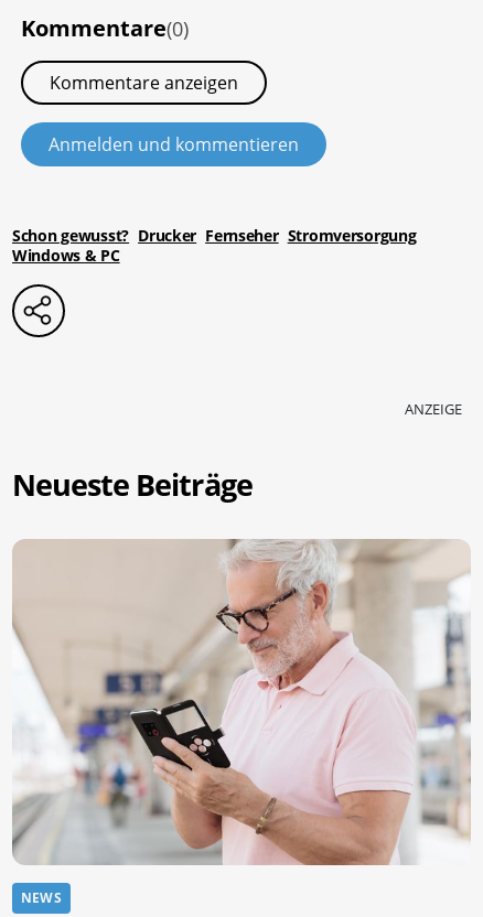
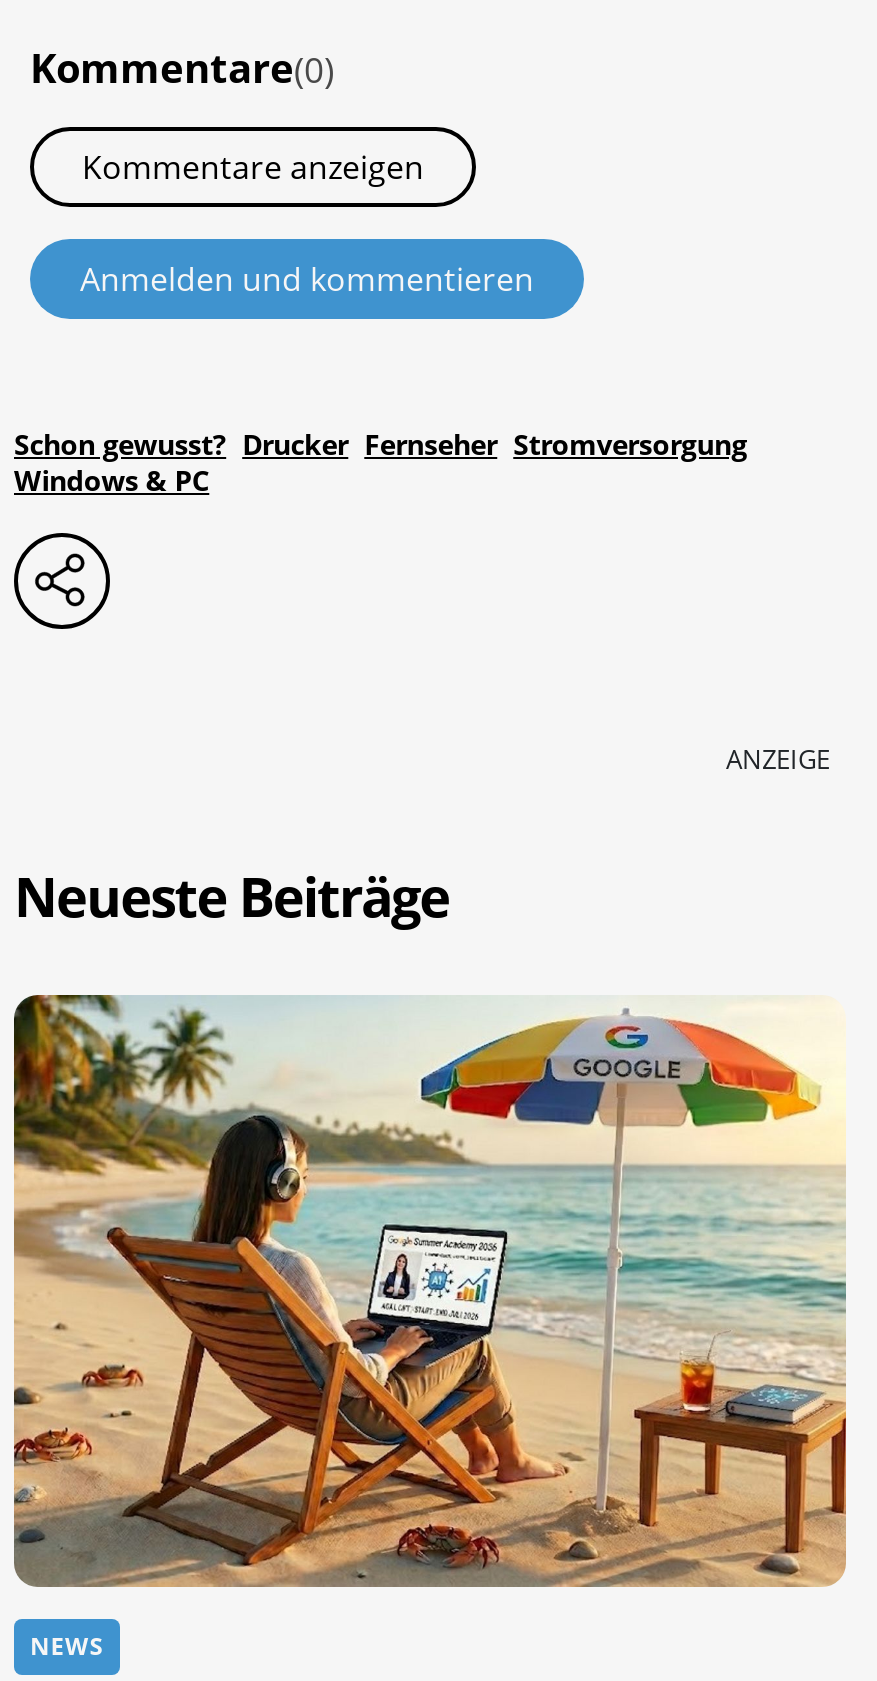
- [image]
+ [image]
